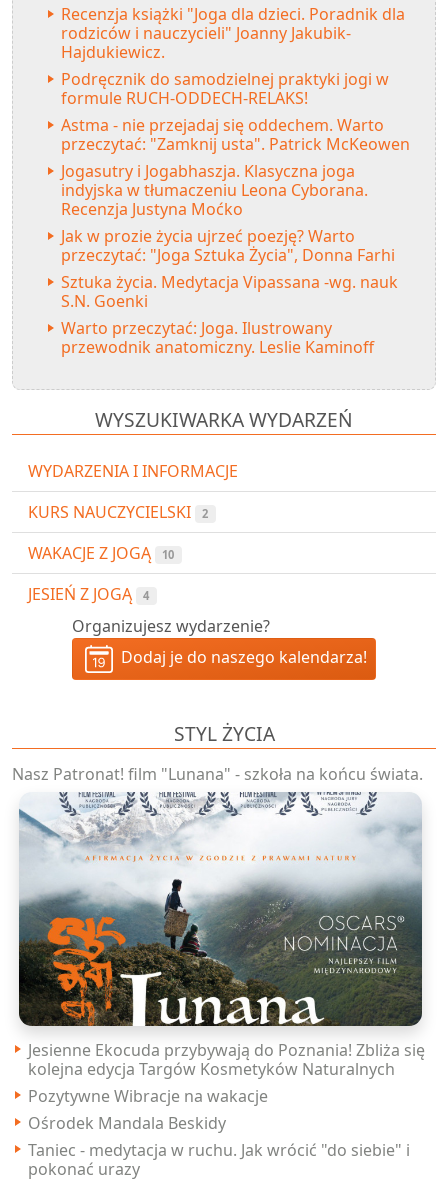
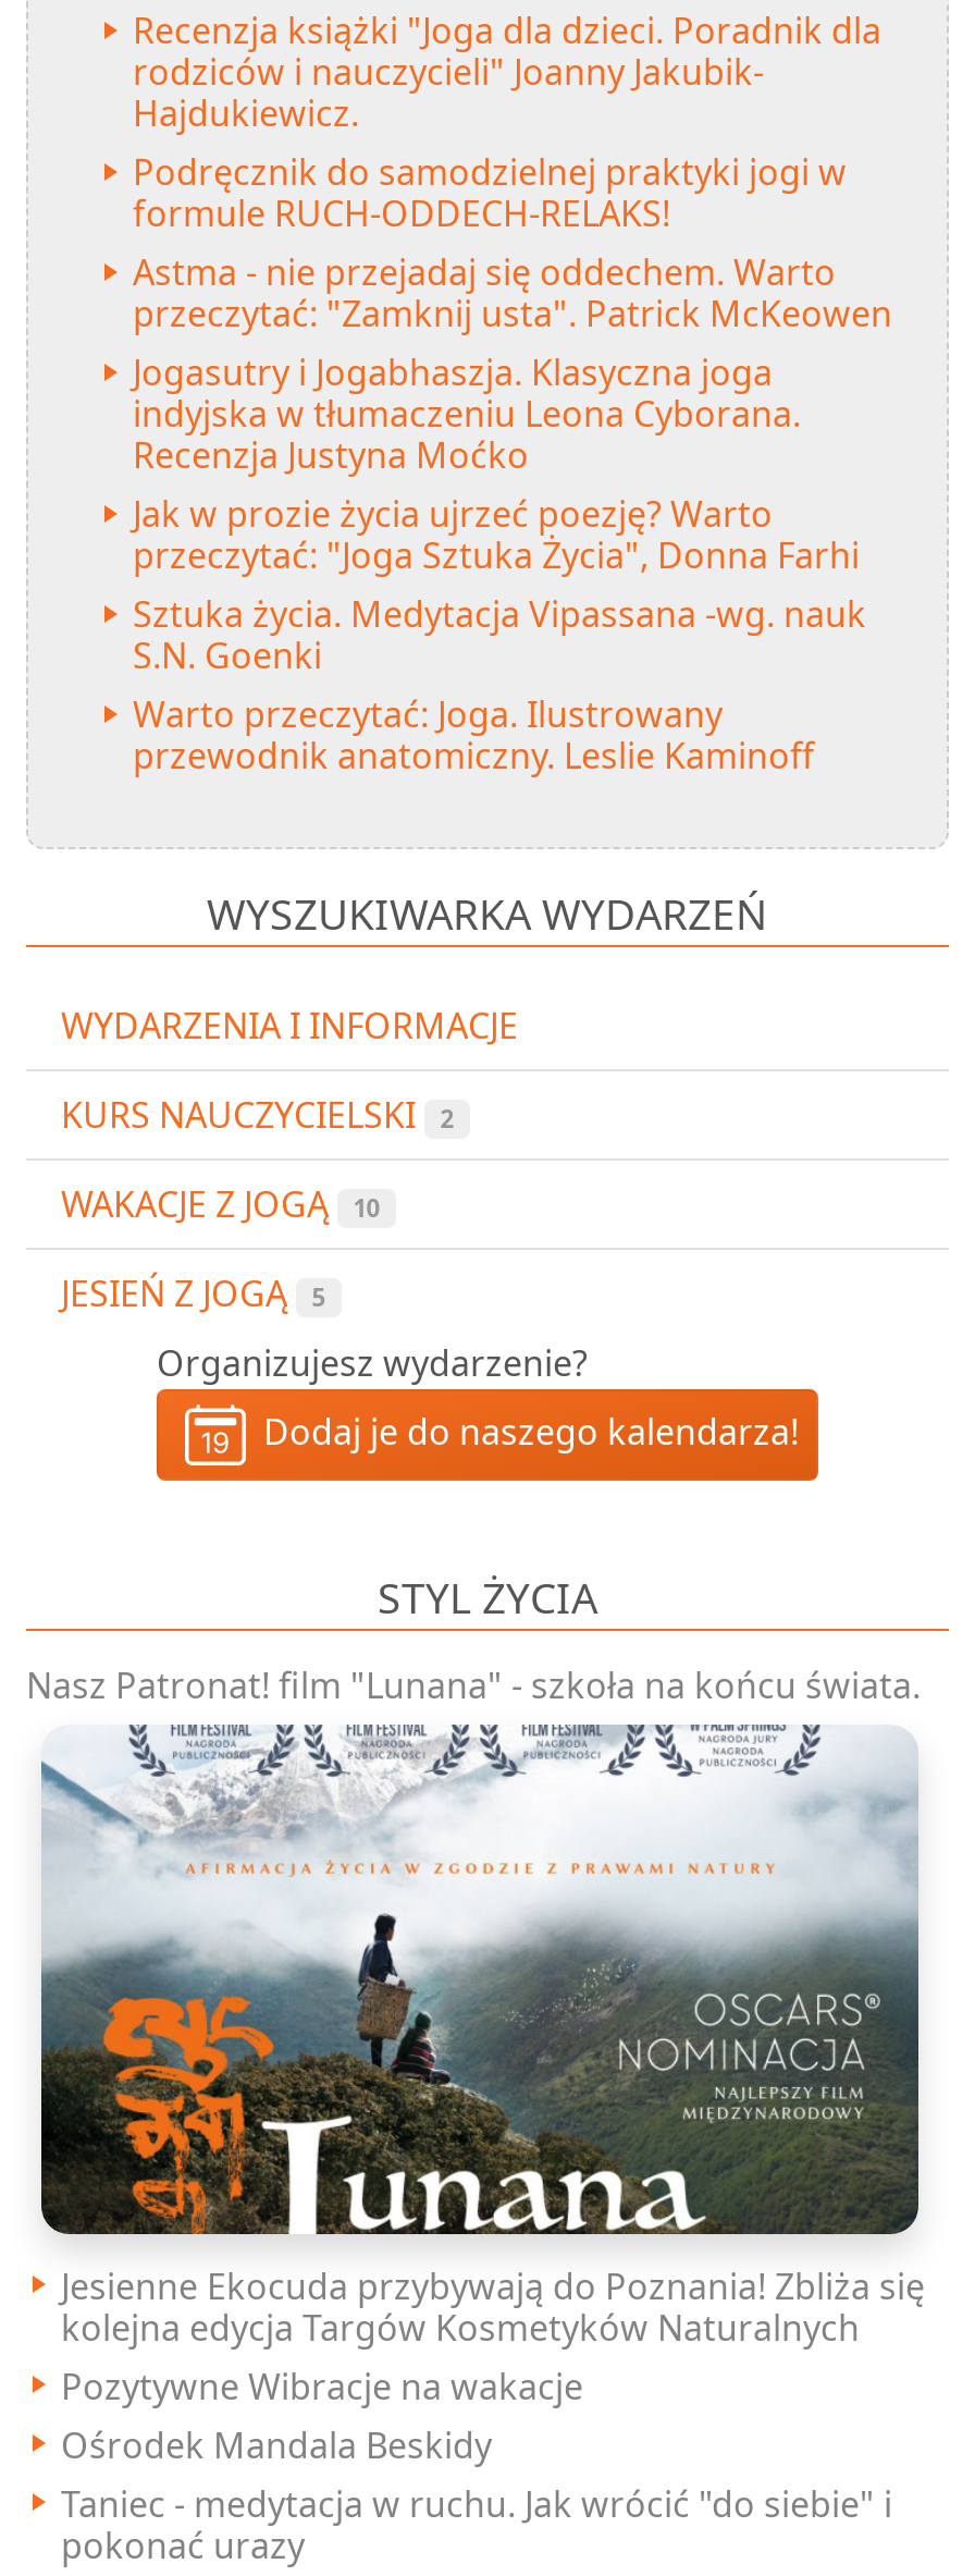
- JESIEŃ Z JOGĄ 4
+ JESIEŃ Z JOGĄ 5
